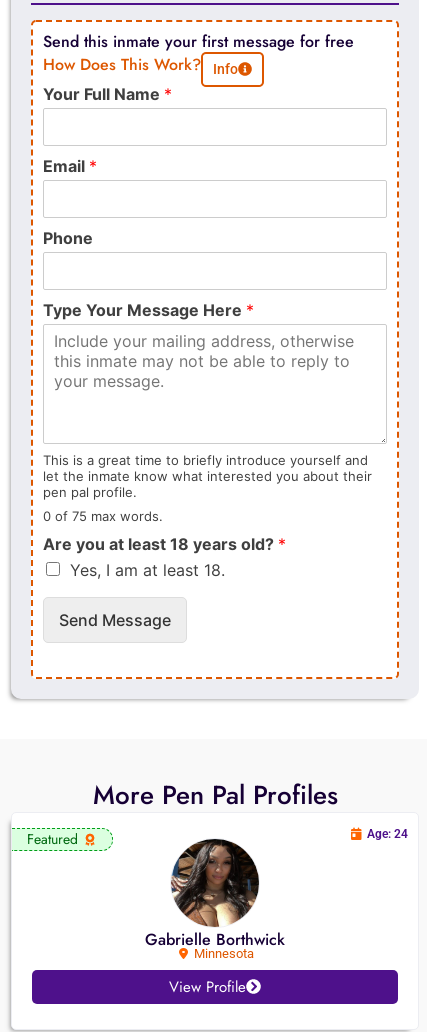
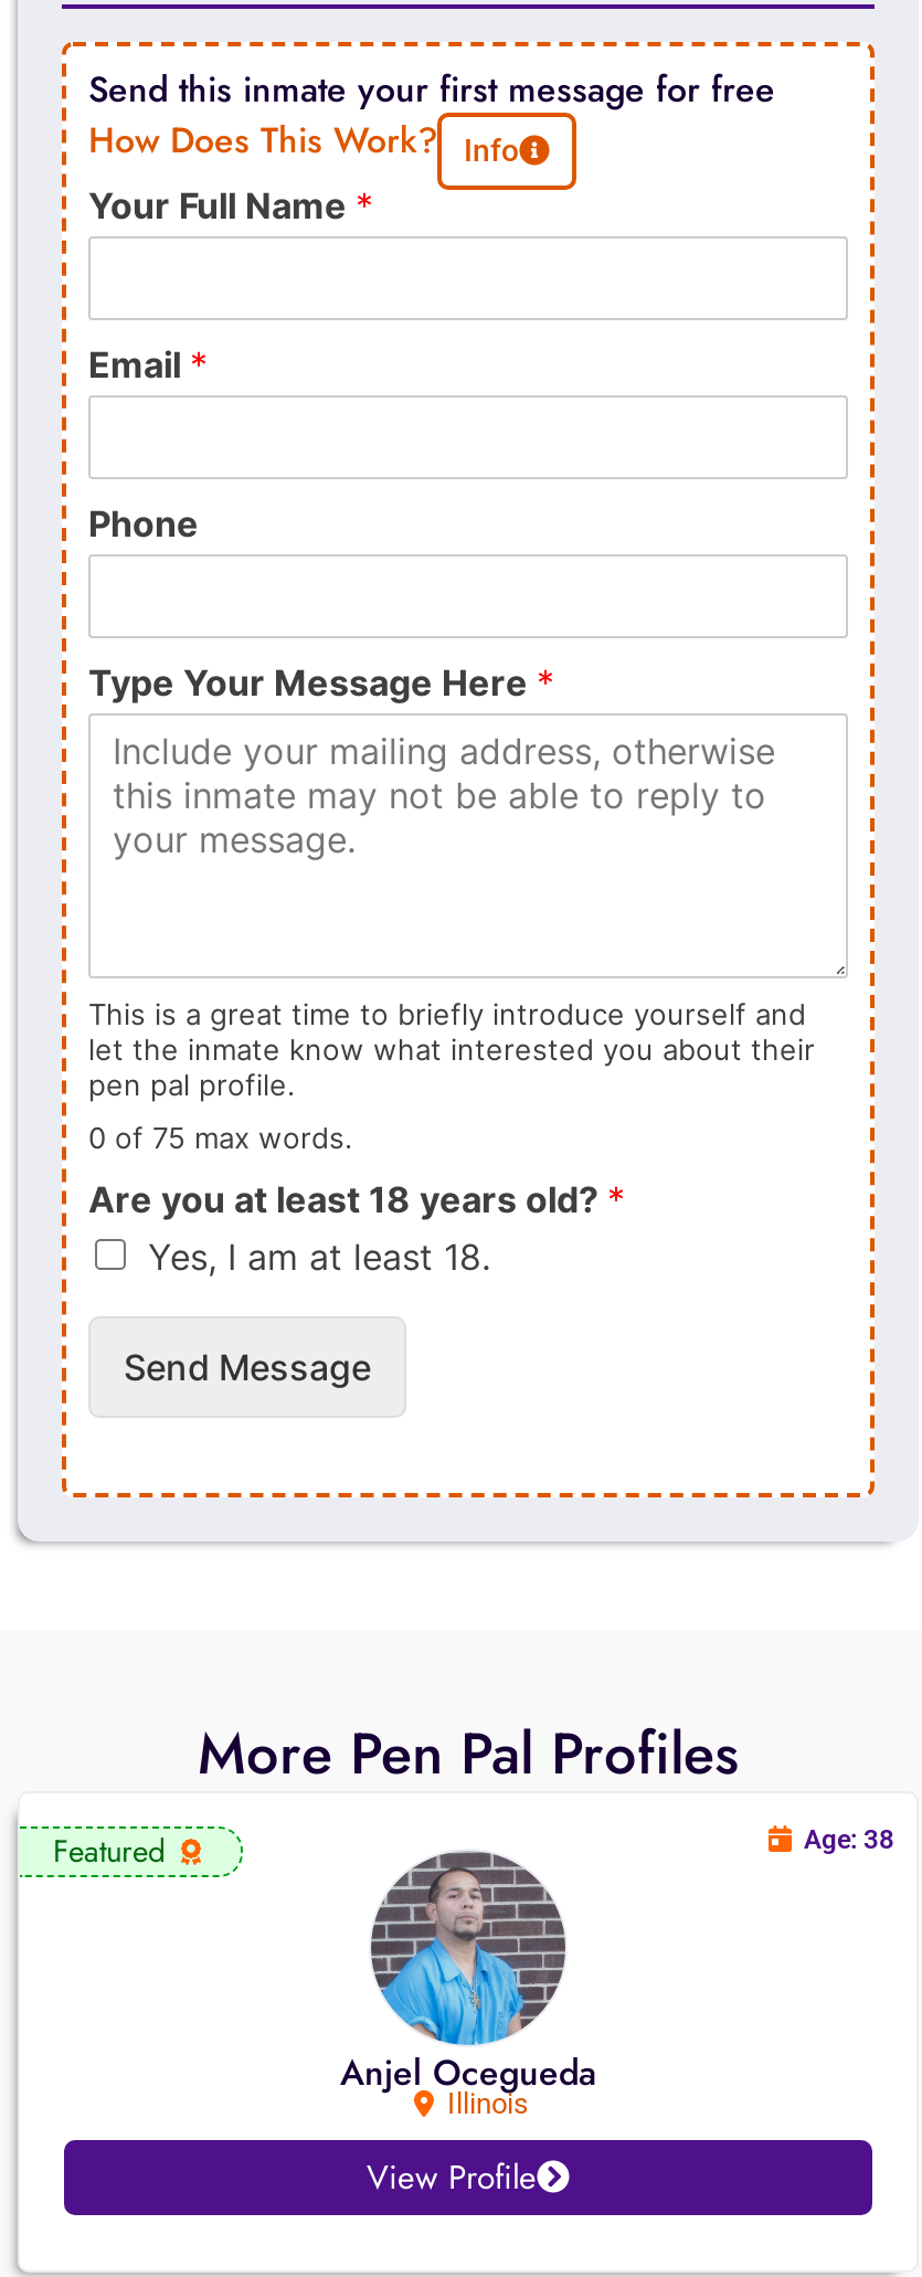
- Age: 24
+ Age: 38

- [image]
- Gabrielle Borthwick
- Minnesota
+ [image]
+ Anjel Ocegueda
+ Illinois
